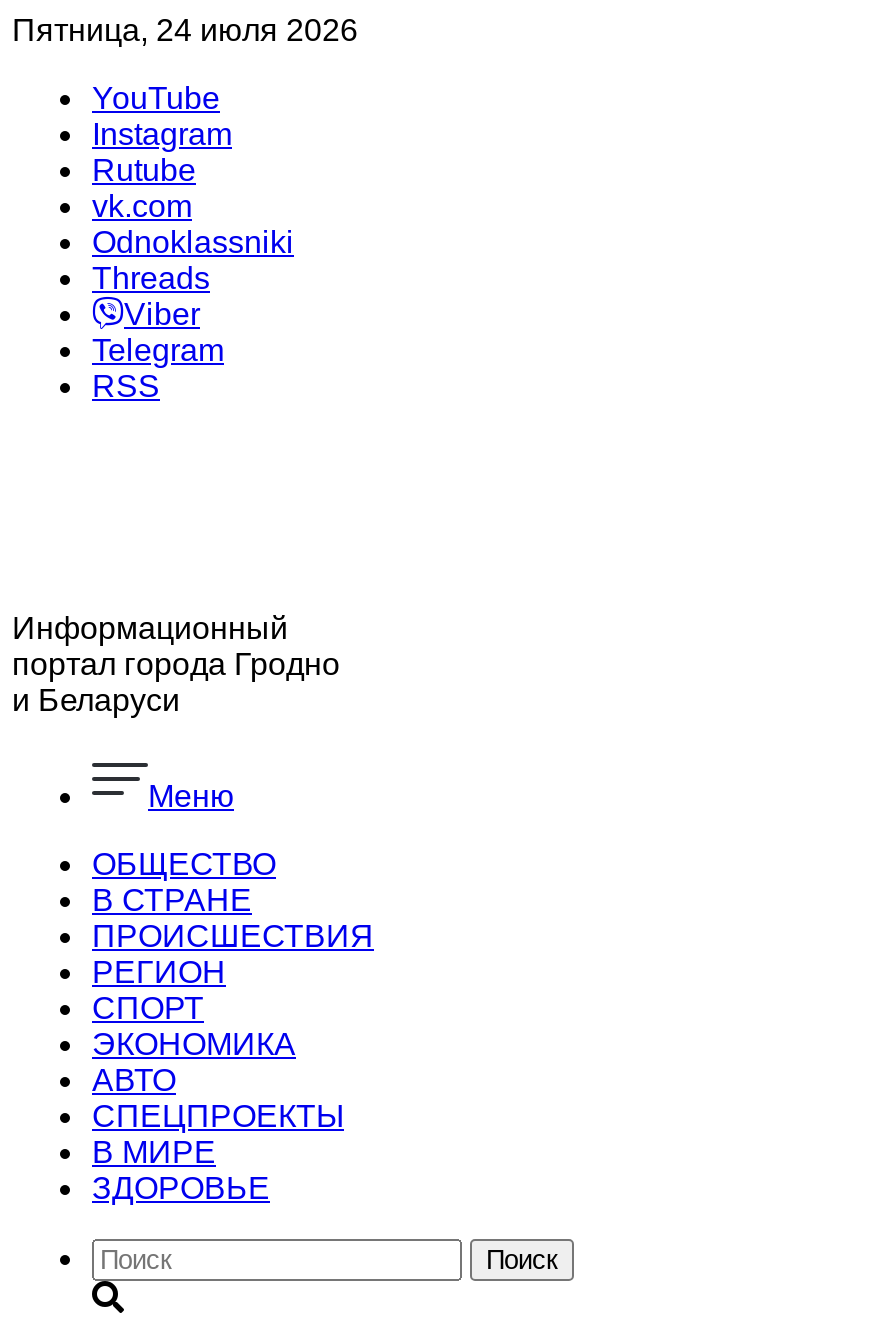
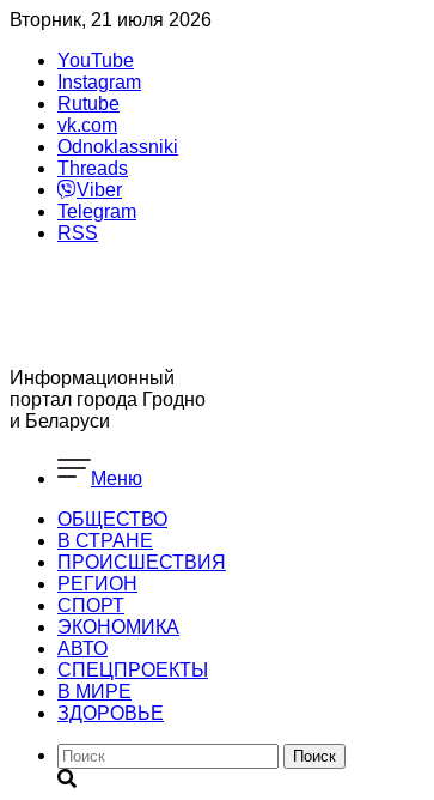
- Пятница, 24 июля 2026
+ Вторник, 21 июля 2026
